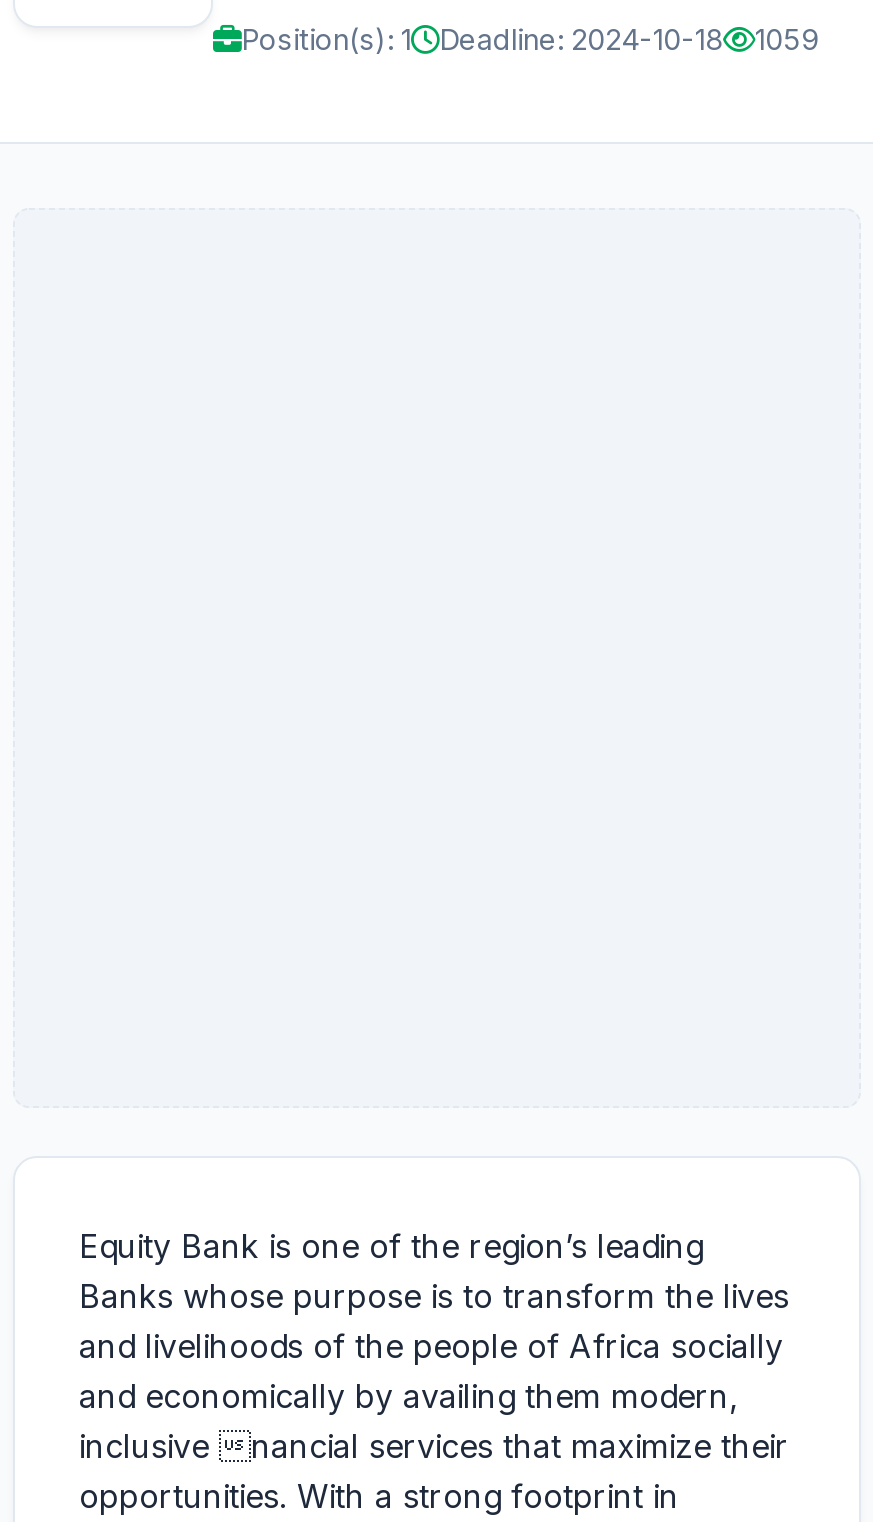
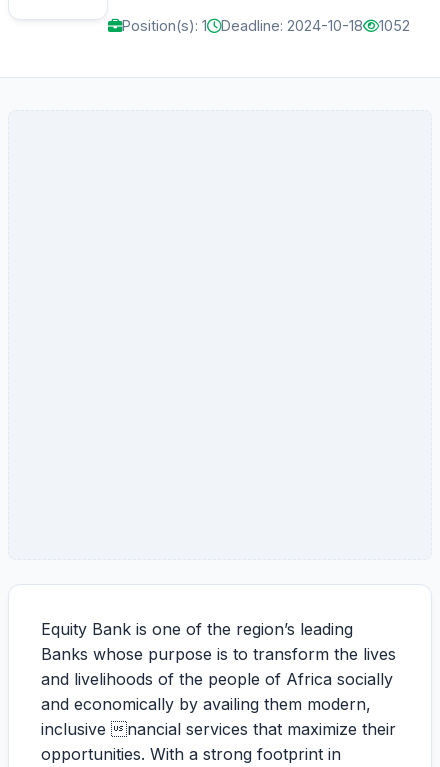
- Position(s): 1 Deadline: 2024-10-18 1059
+ Position(s): 1 Deadline: 2024-10-18 1052
